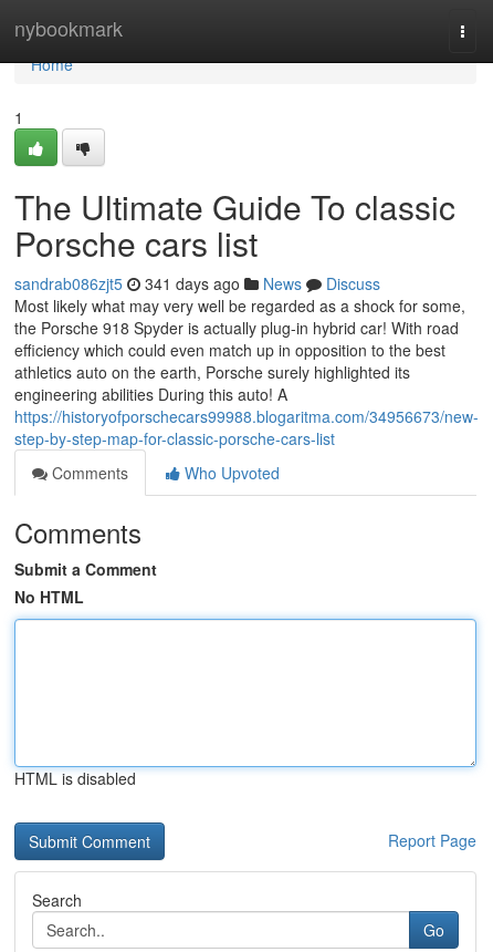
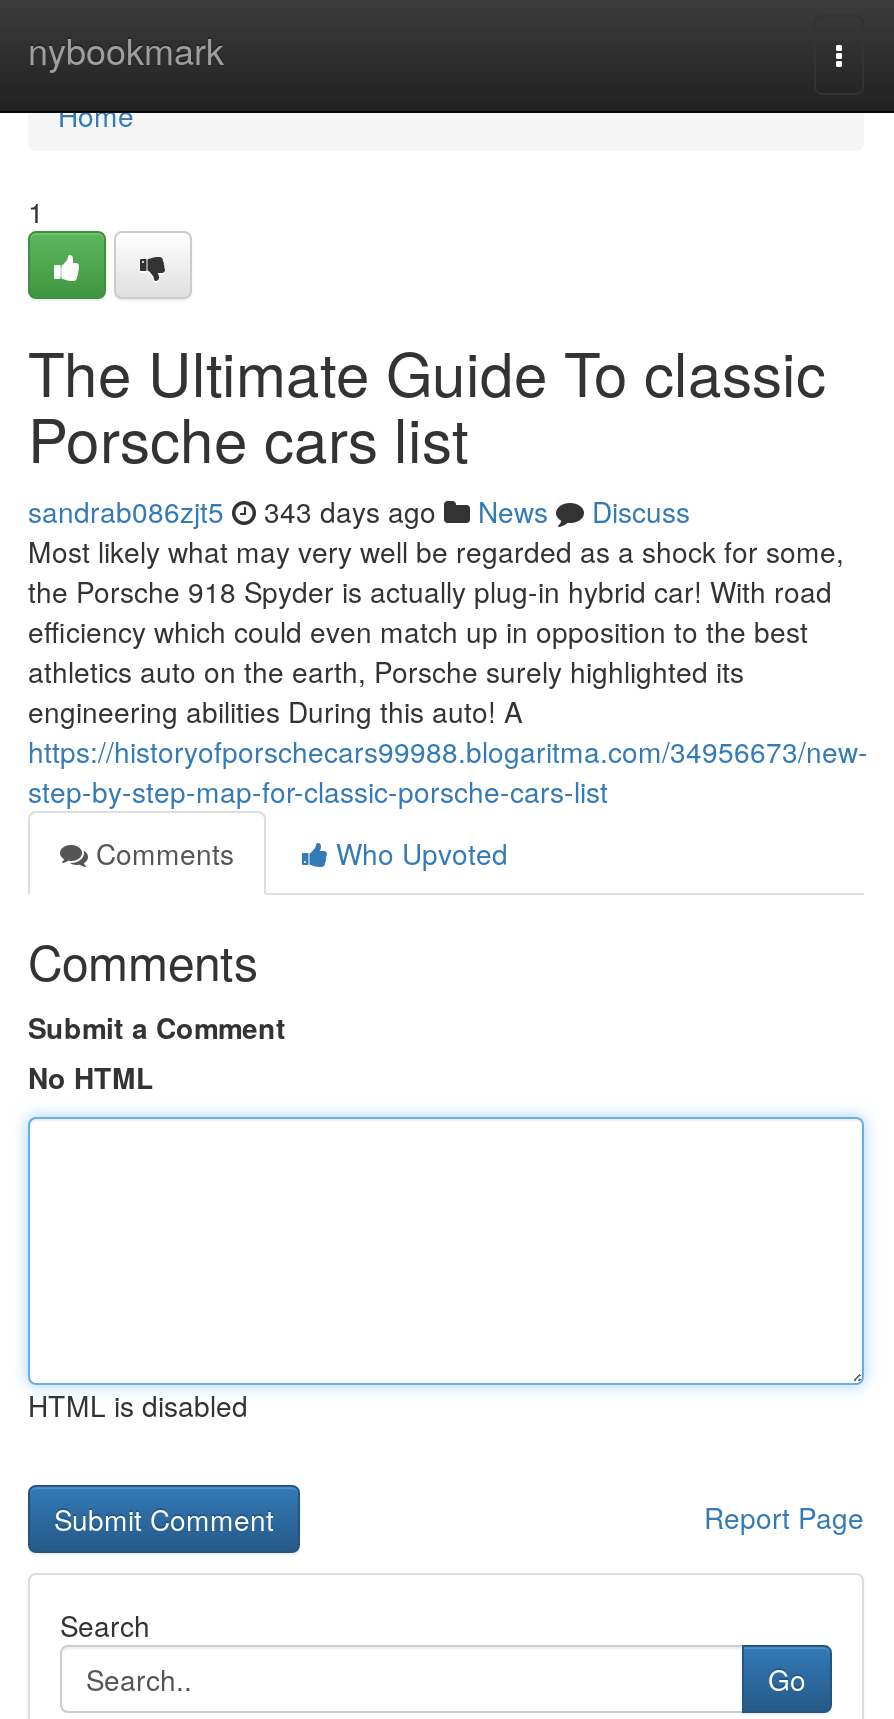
- sandrab086zjt5 341 days ago News Discuss
+ sandrab086zjt5 343 days ago News Discuss
